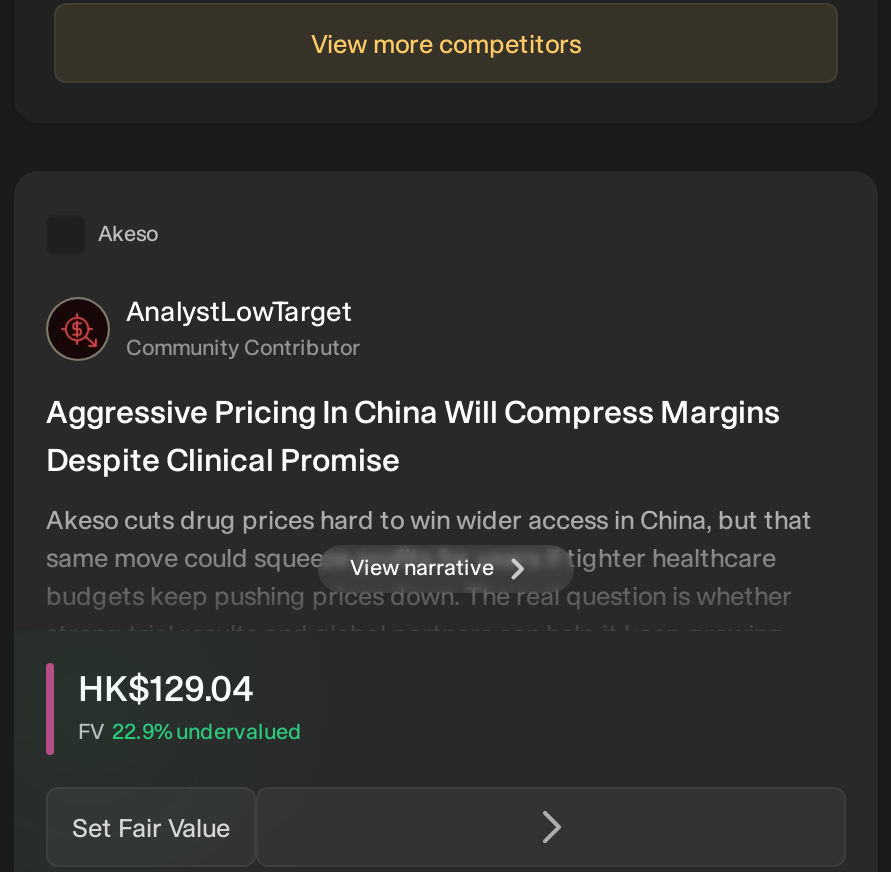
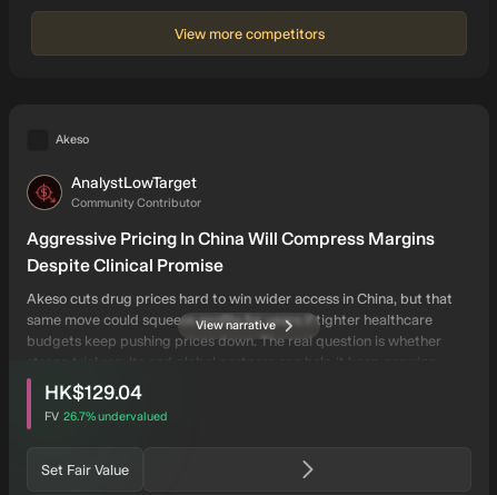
- FV 22.9% undervalued
+ FV 26.7% undervalued
